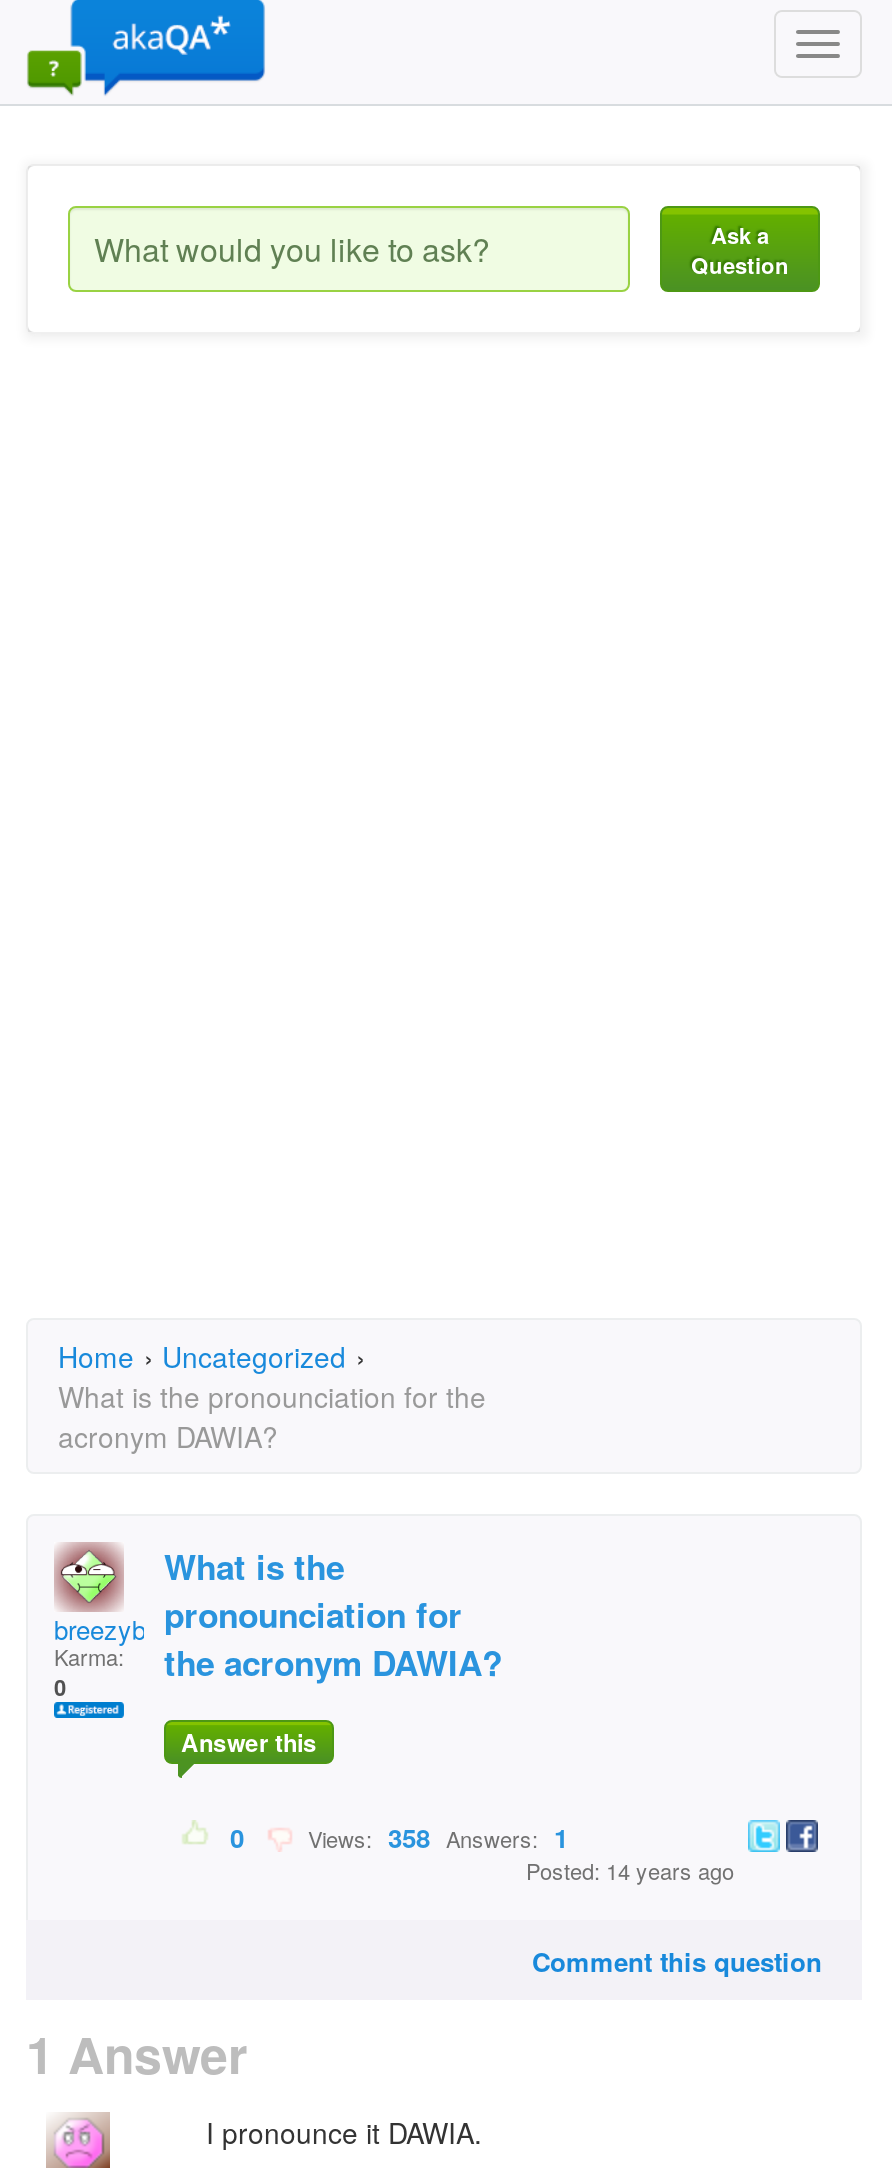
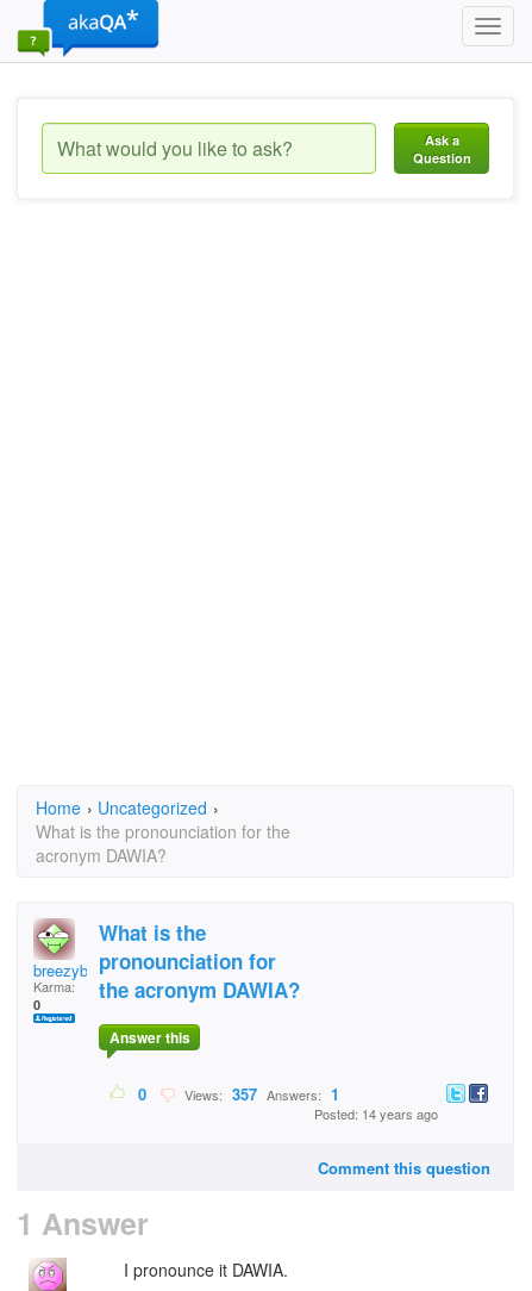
- Views: 358 Answers: 1
+ Views: 357 Answers: 1
